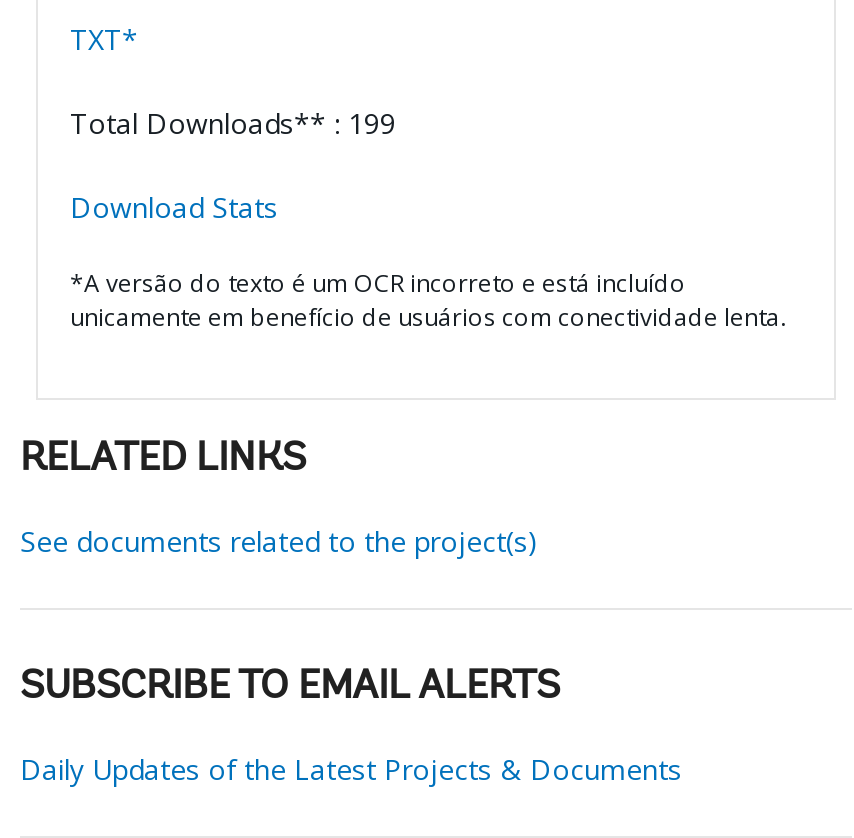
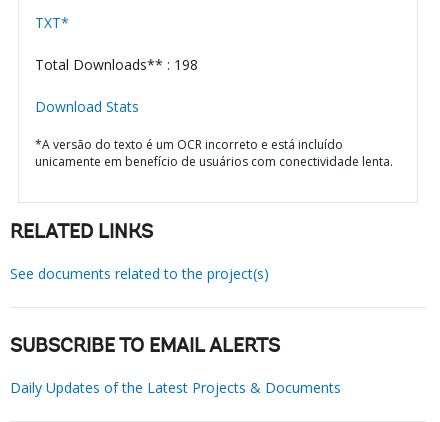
- Total Downloads** : 199
+ Total Downloads** : 198
